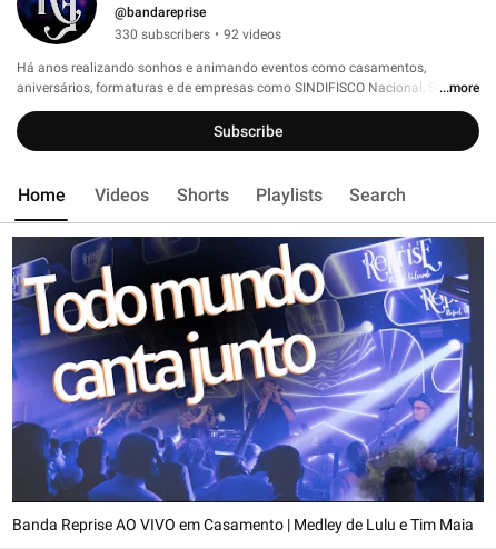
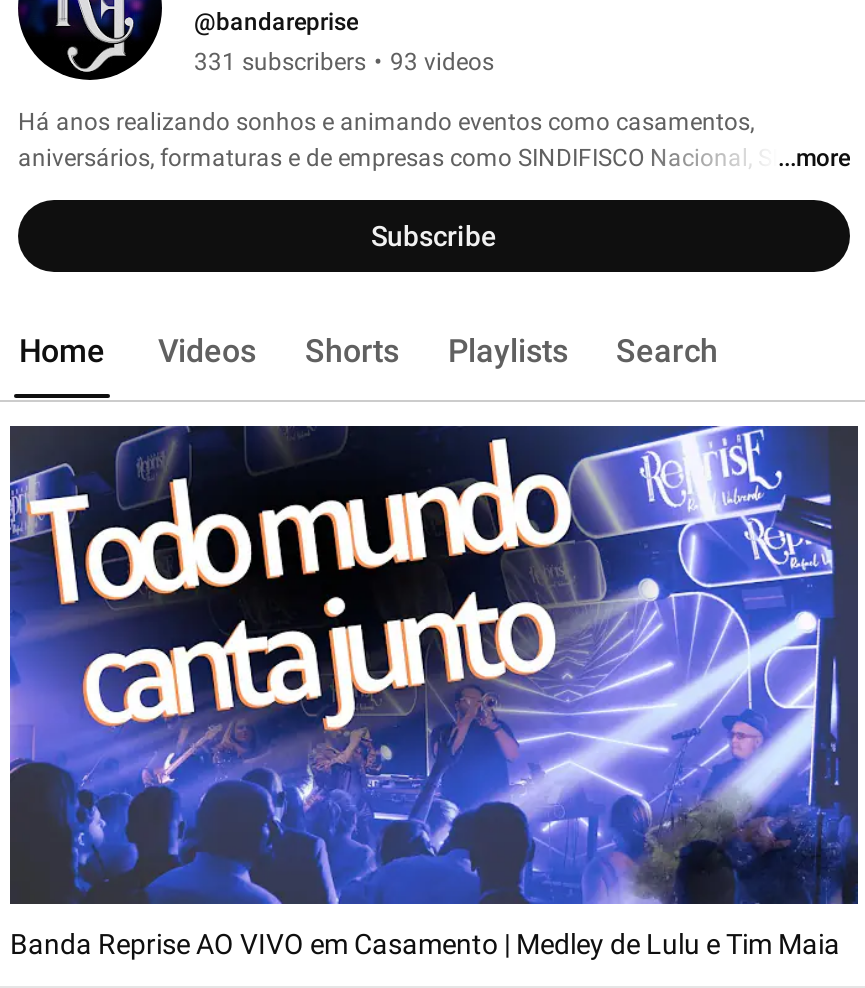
- 330 subscribers • 92 videos
+ 331 subscribers • 93 videos
